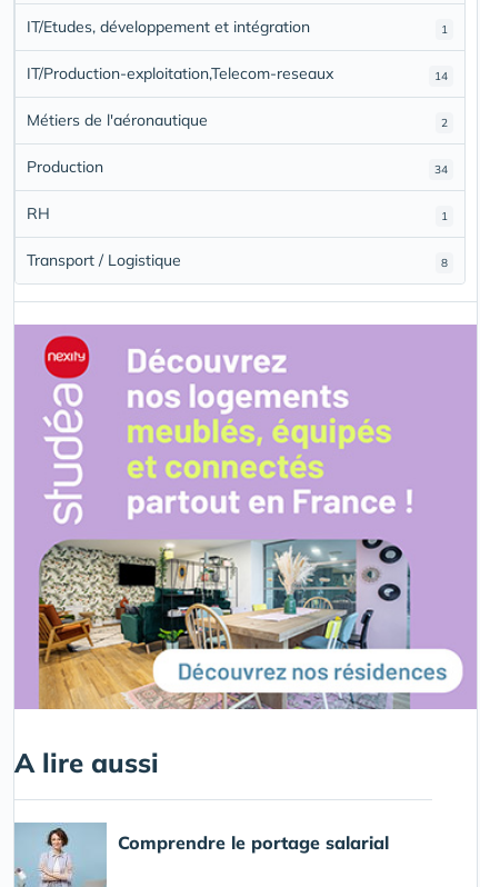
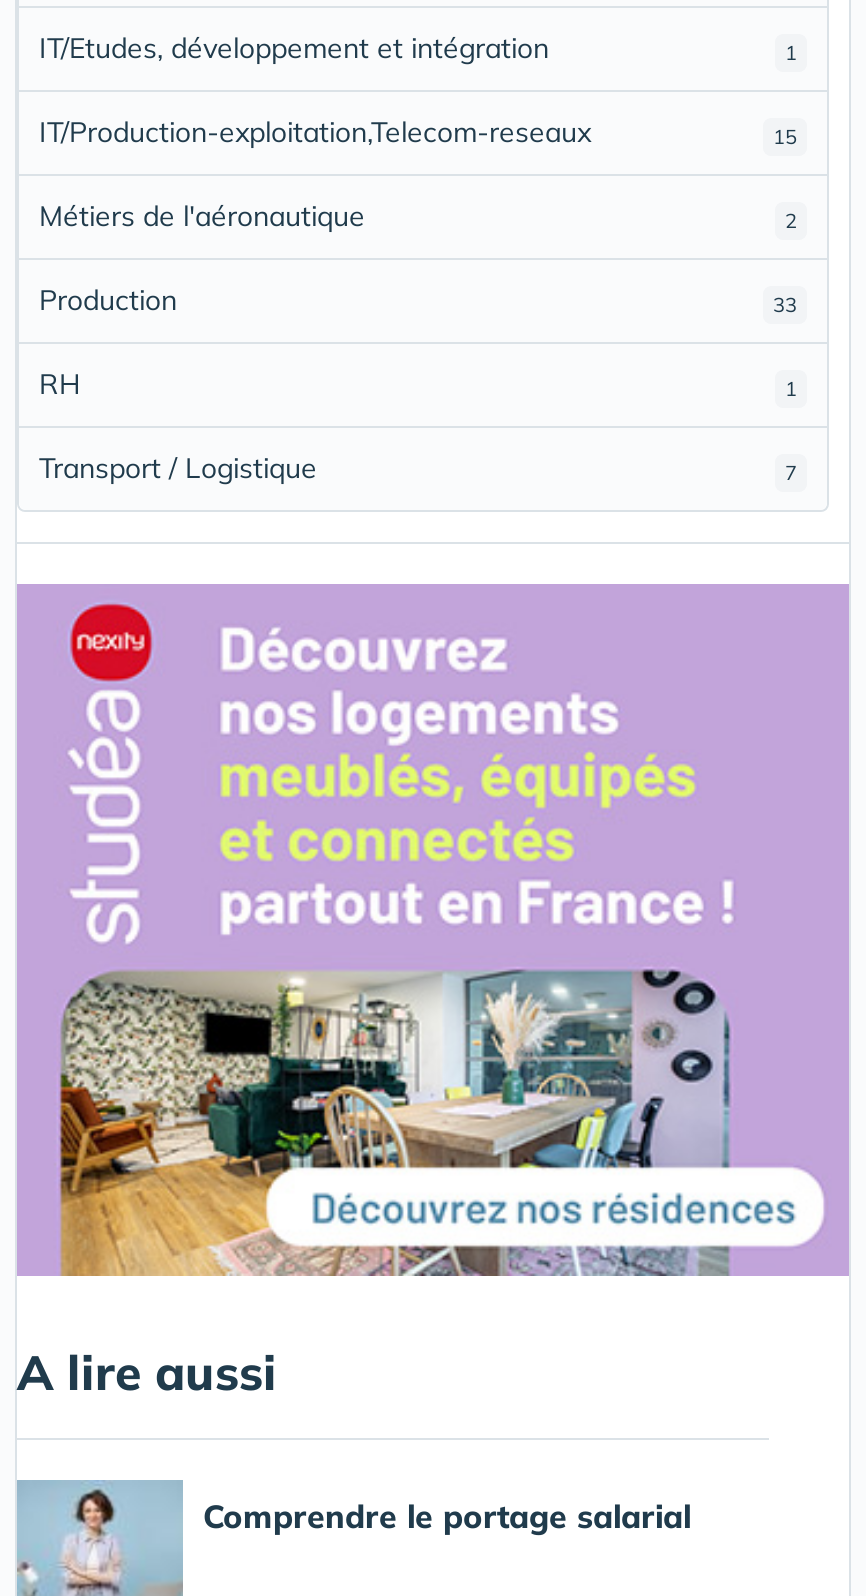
- 14
+ 15

- 34
+ 33

- 8
+ 7
